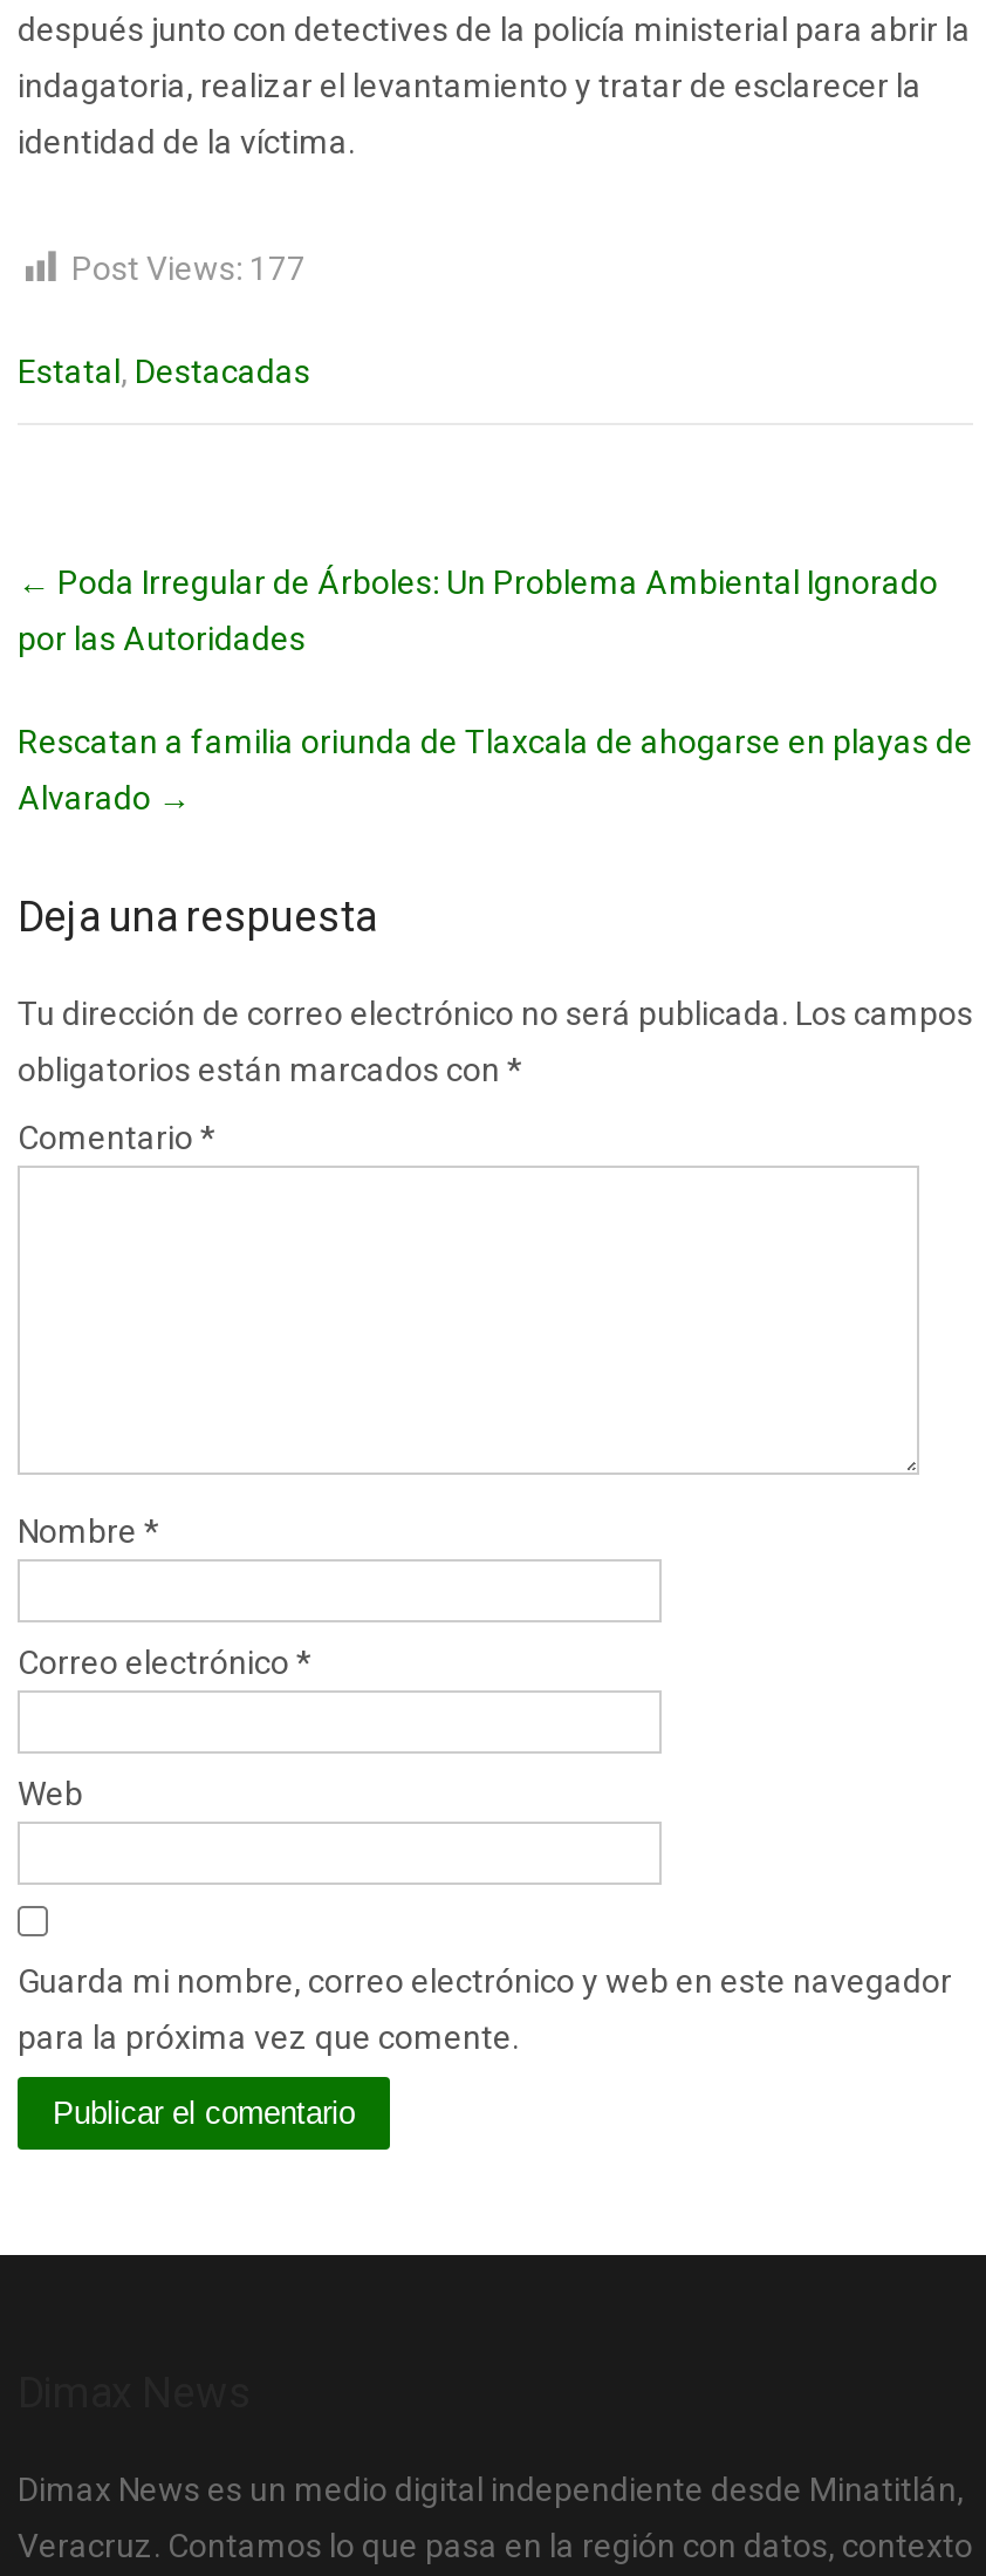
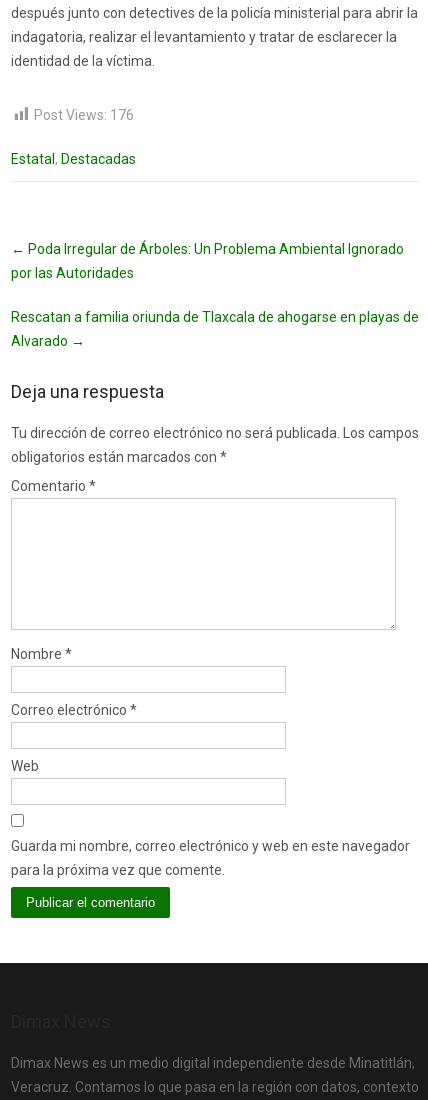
- Post Views: 177
+ Post Views: 176
